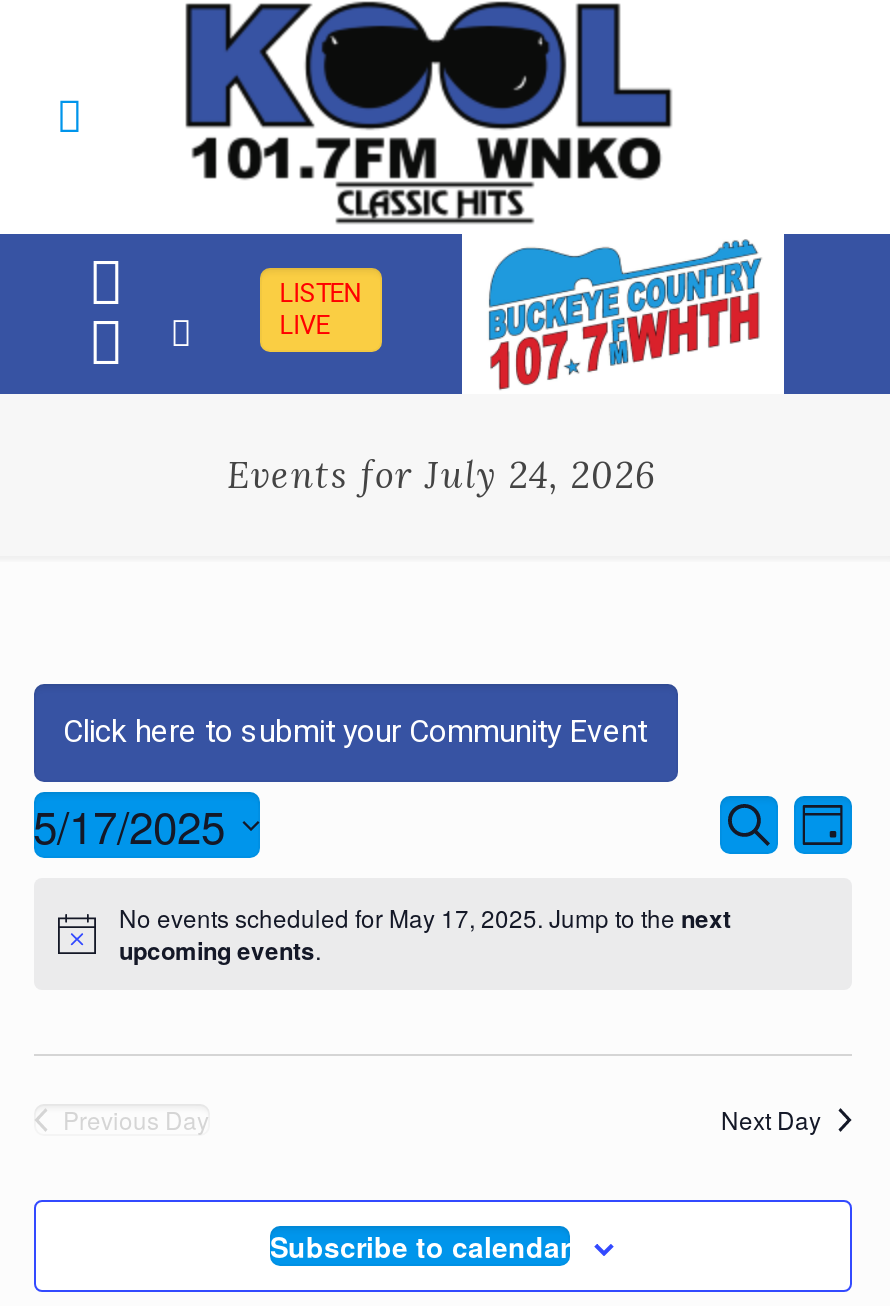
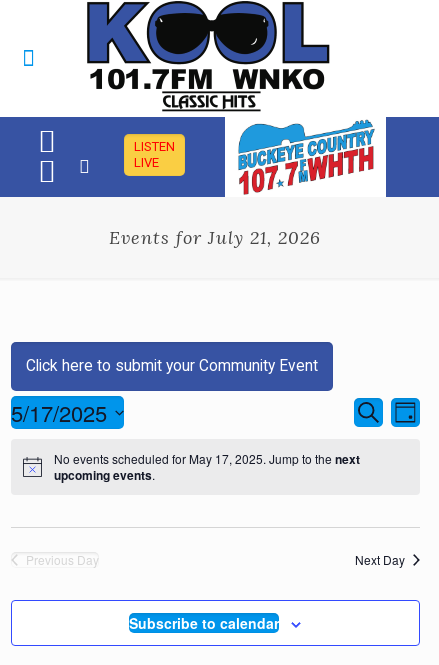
- Events for July 24, 2026
+ Events for July 21, 2026
